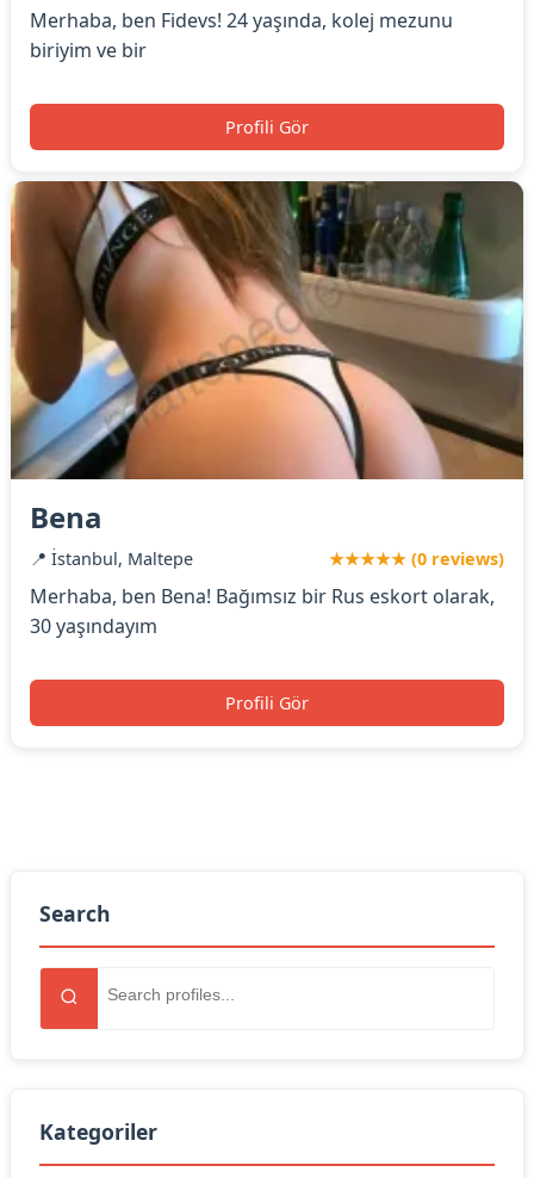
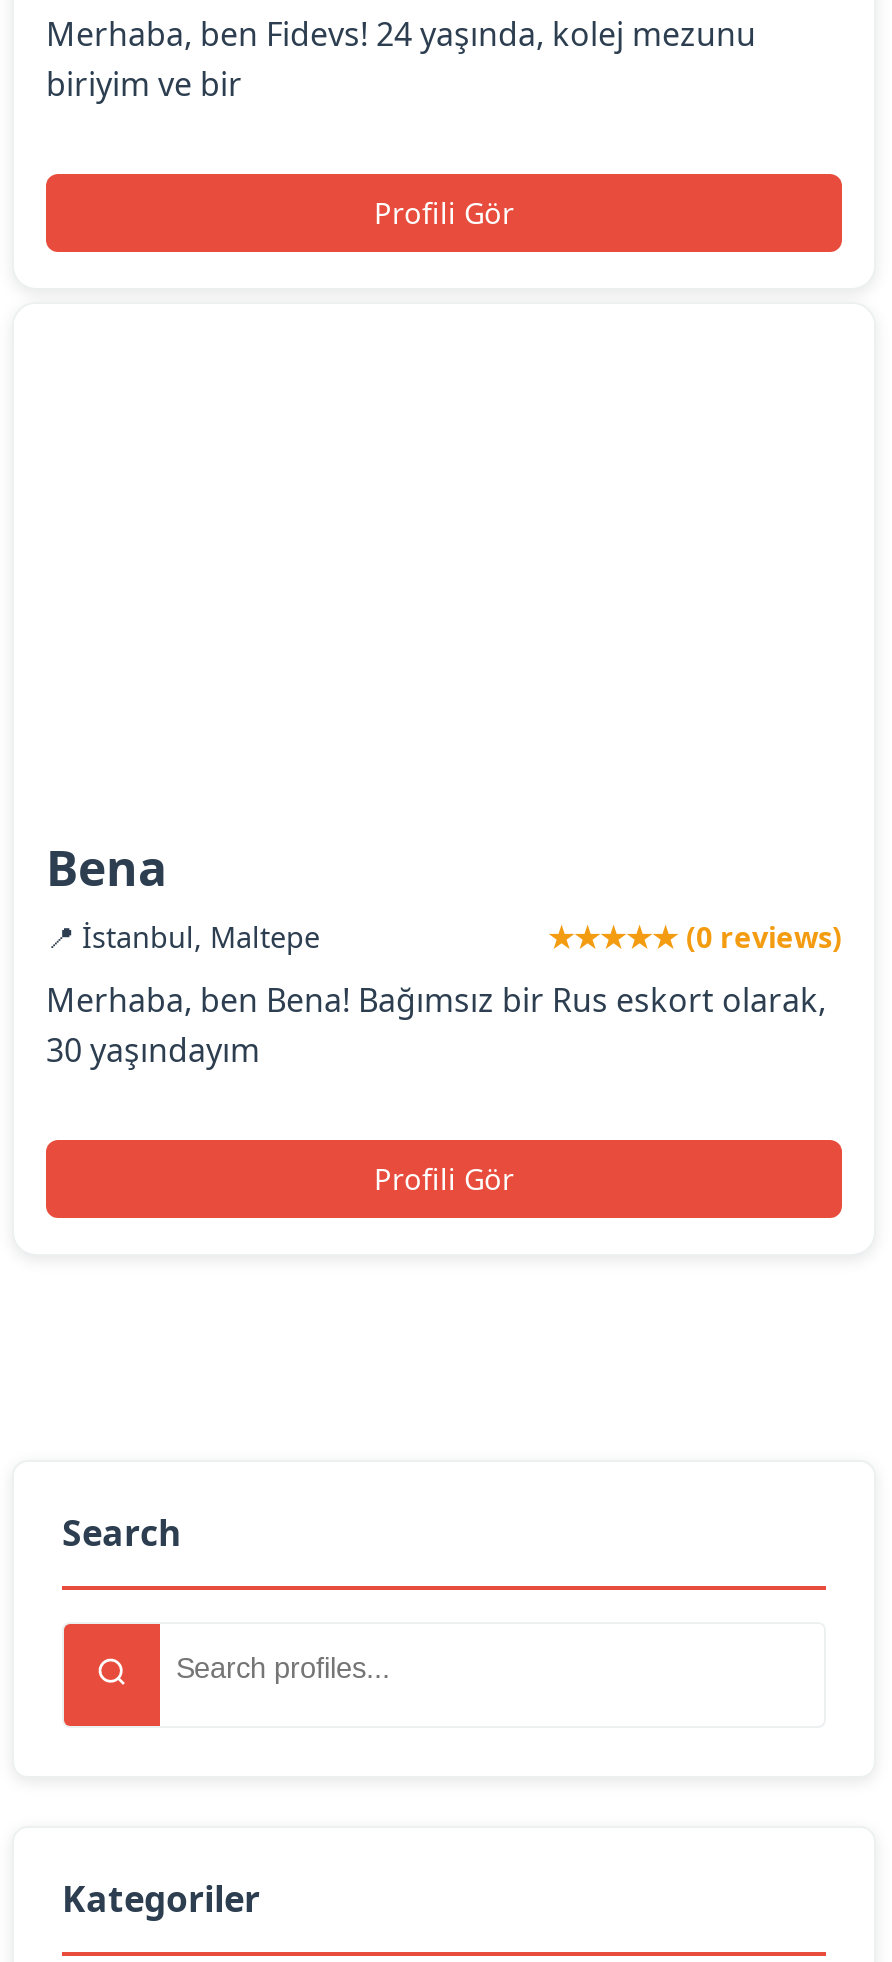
- [image]
